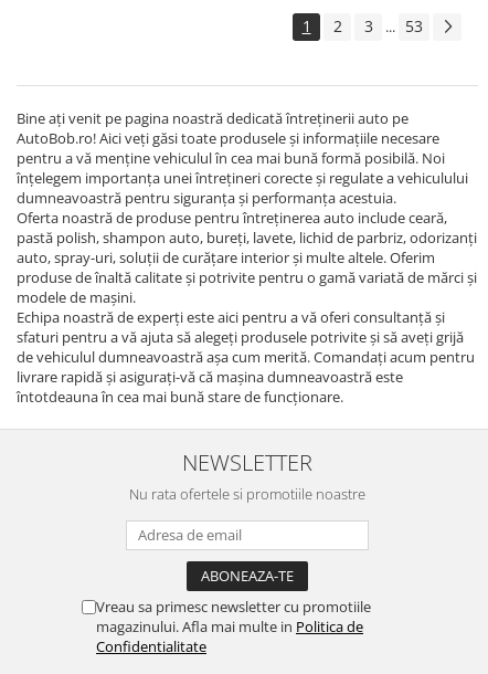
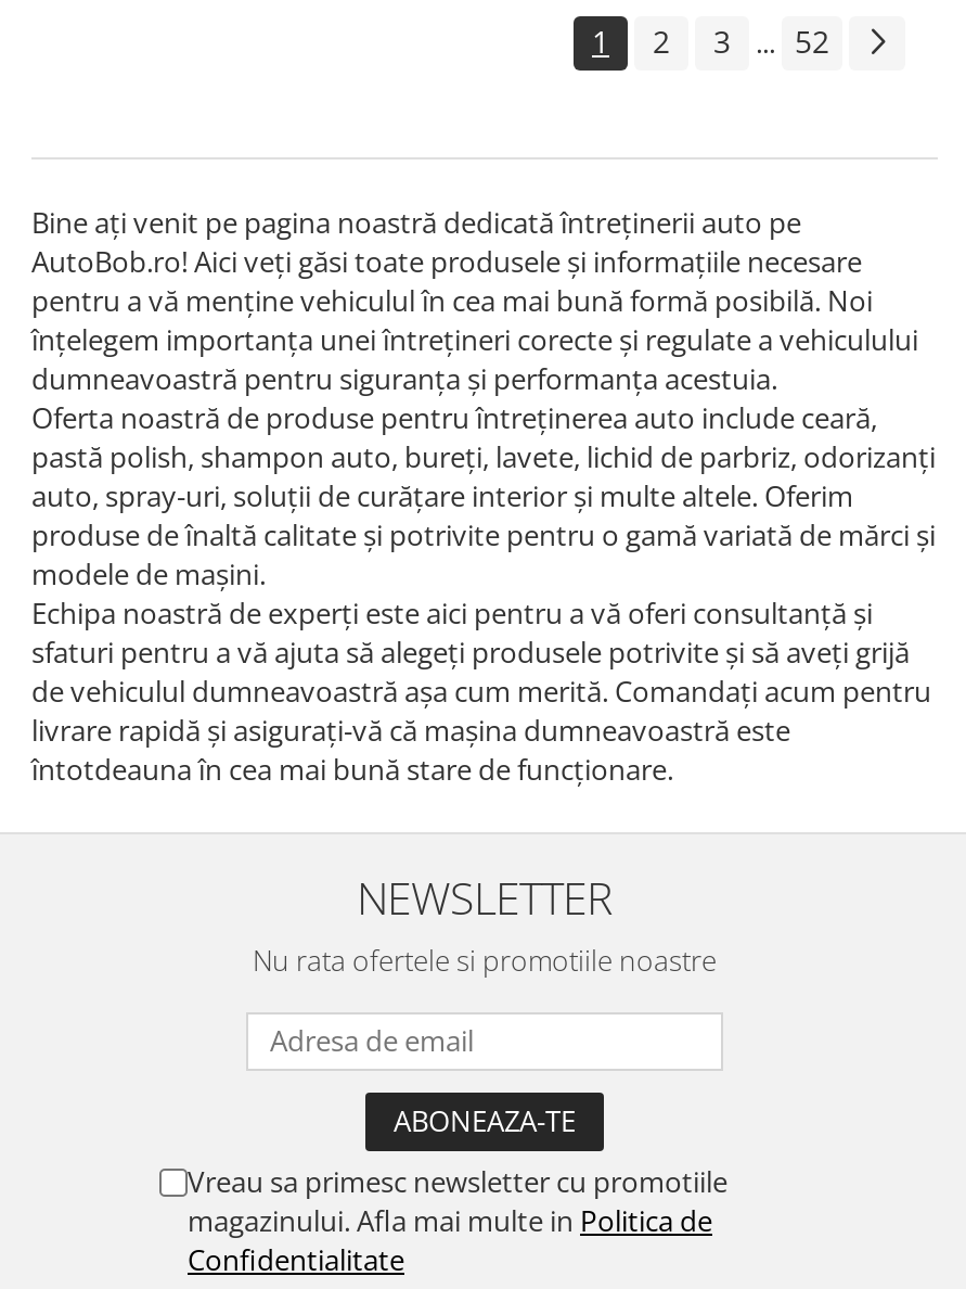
- 1 2 3 ... 53
+ 1 2 3 ... 52
